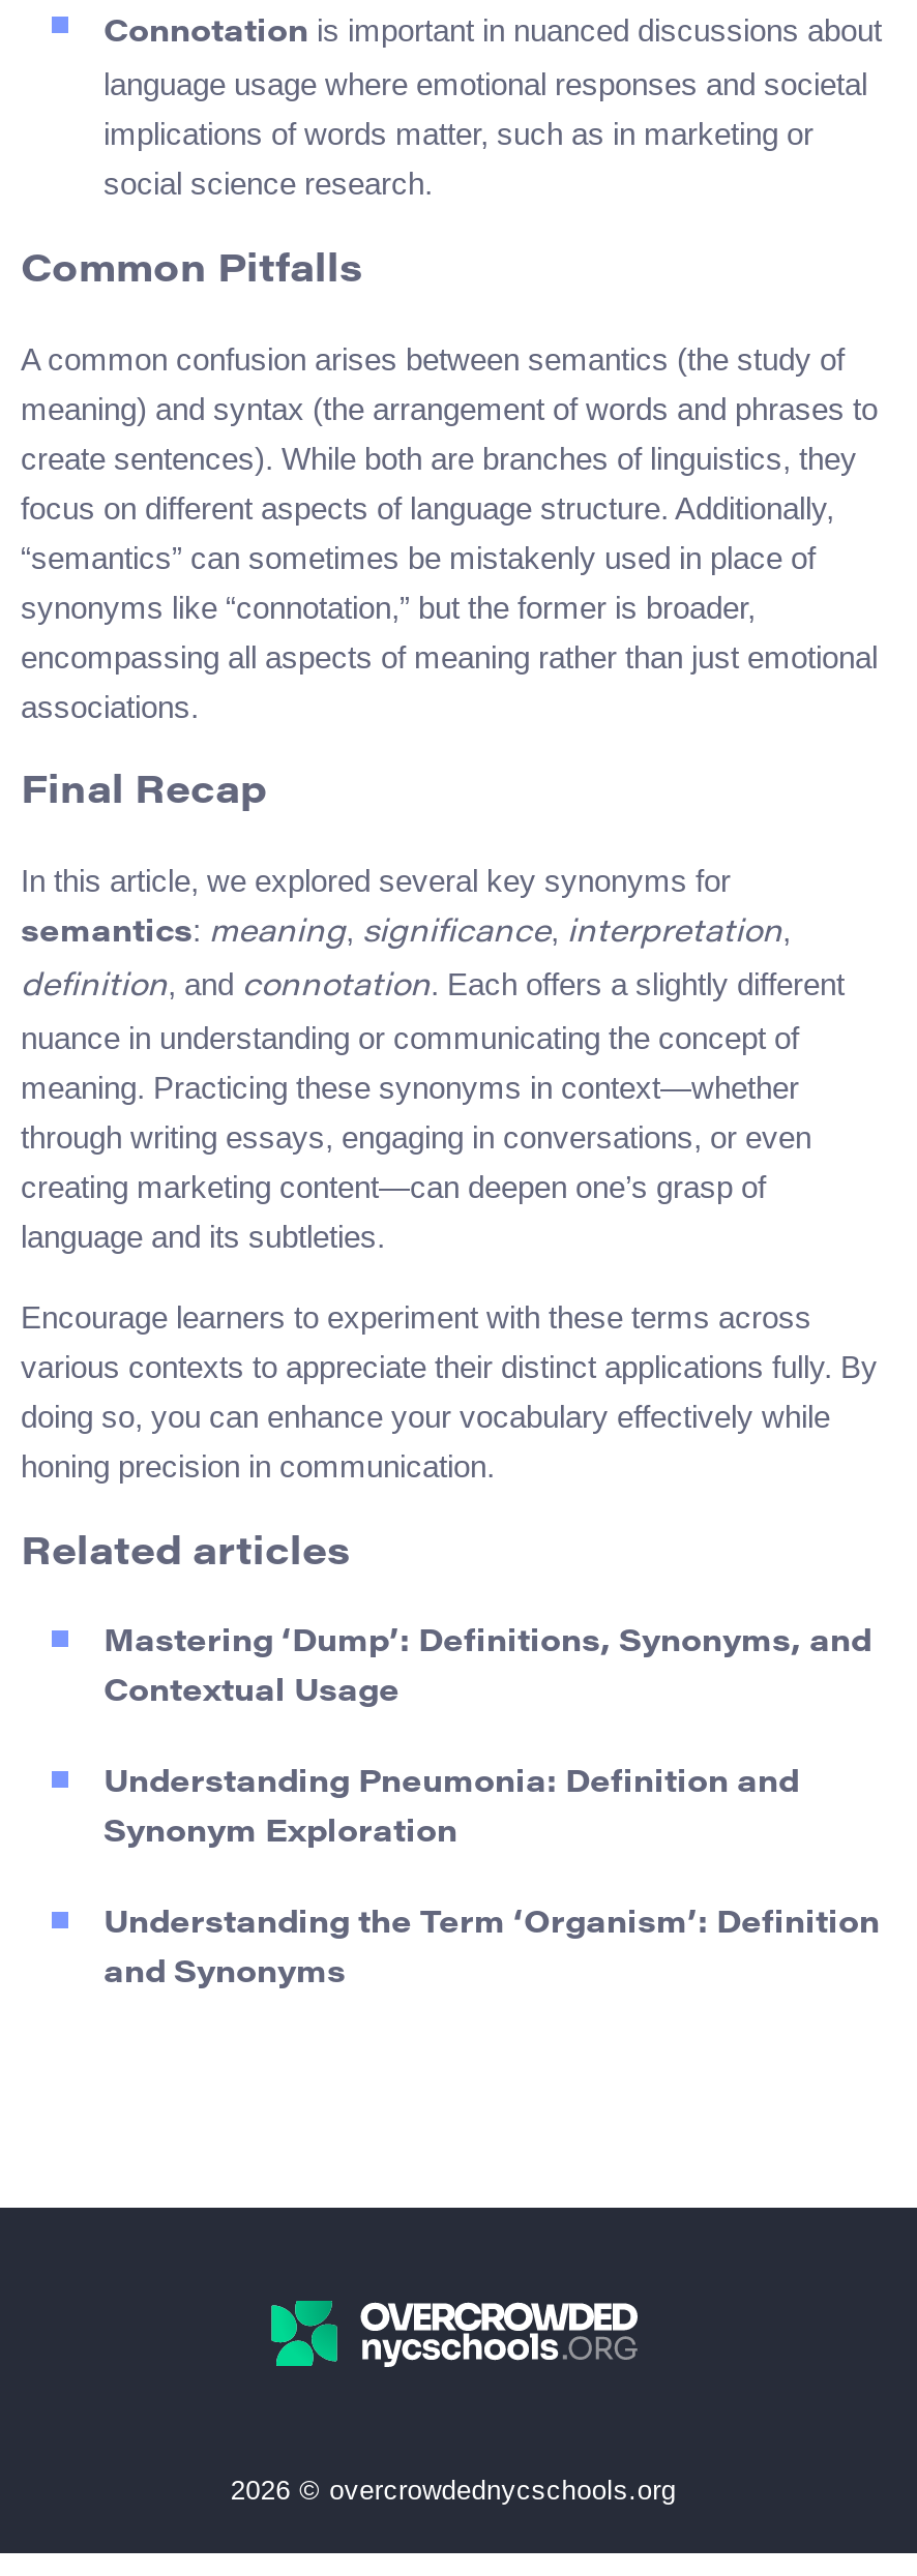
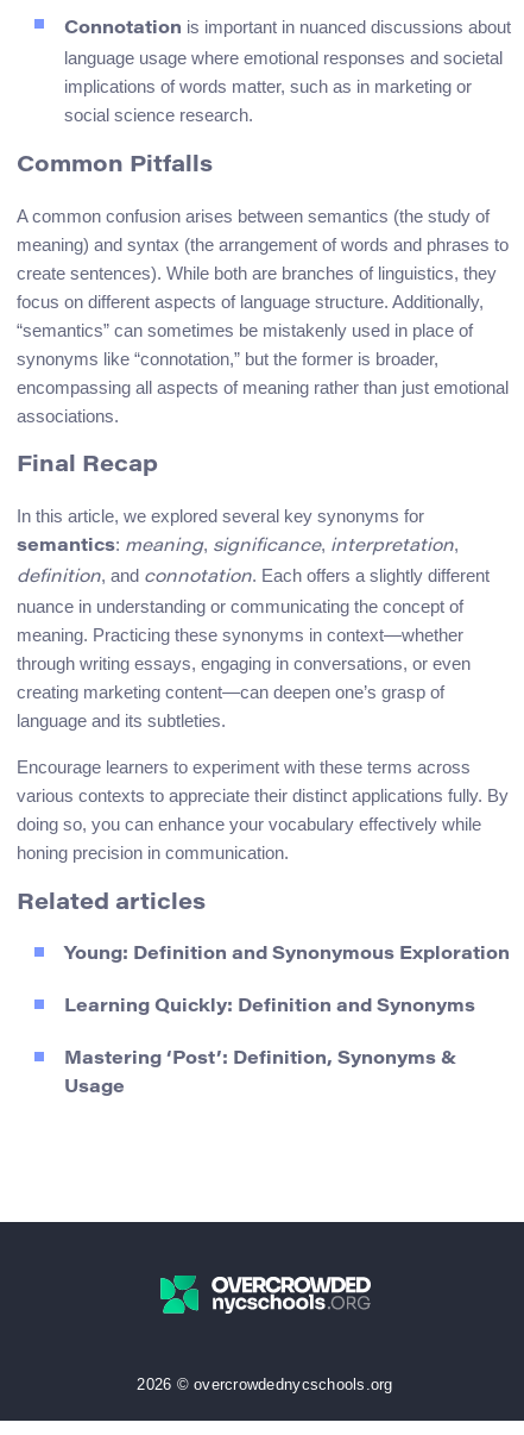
- Mastering ‘Dump’: Definitions, Synonyms, and
- Contextual Usage
- Understanding Pneumonia: Definition and
- Synonym Exploration
- Understanding the Term ‘Organism’: Definition
- and Synonyms
+ Young: Definition and Synonymous Exploration
+ Learning Quickly: Definition and Synonyms
+ Mastering ‘Post’: Definition, Synonyms &
+ Usage
